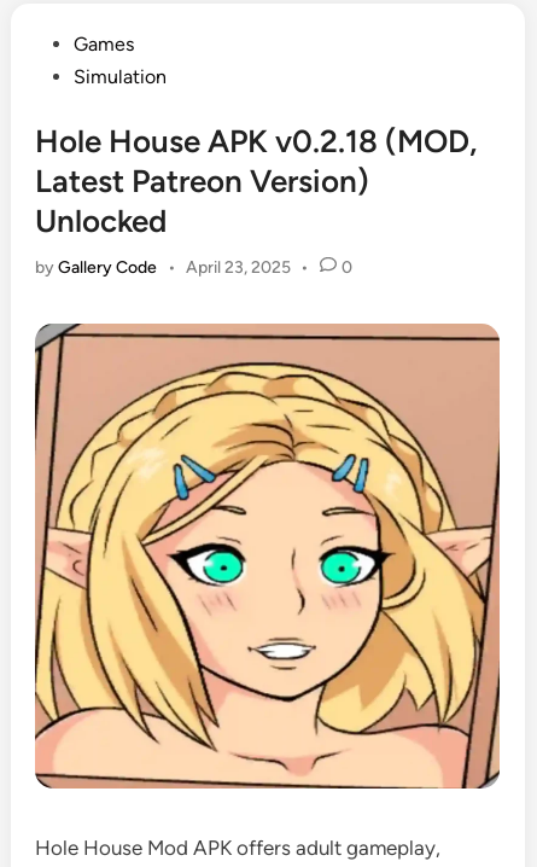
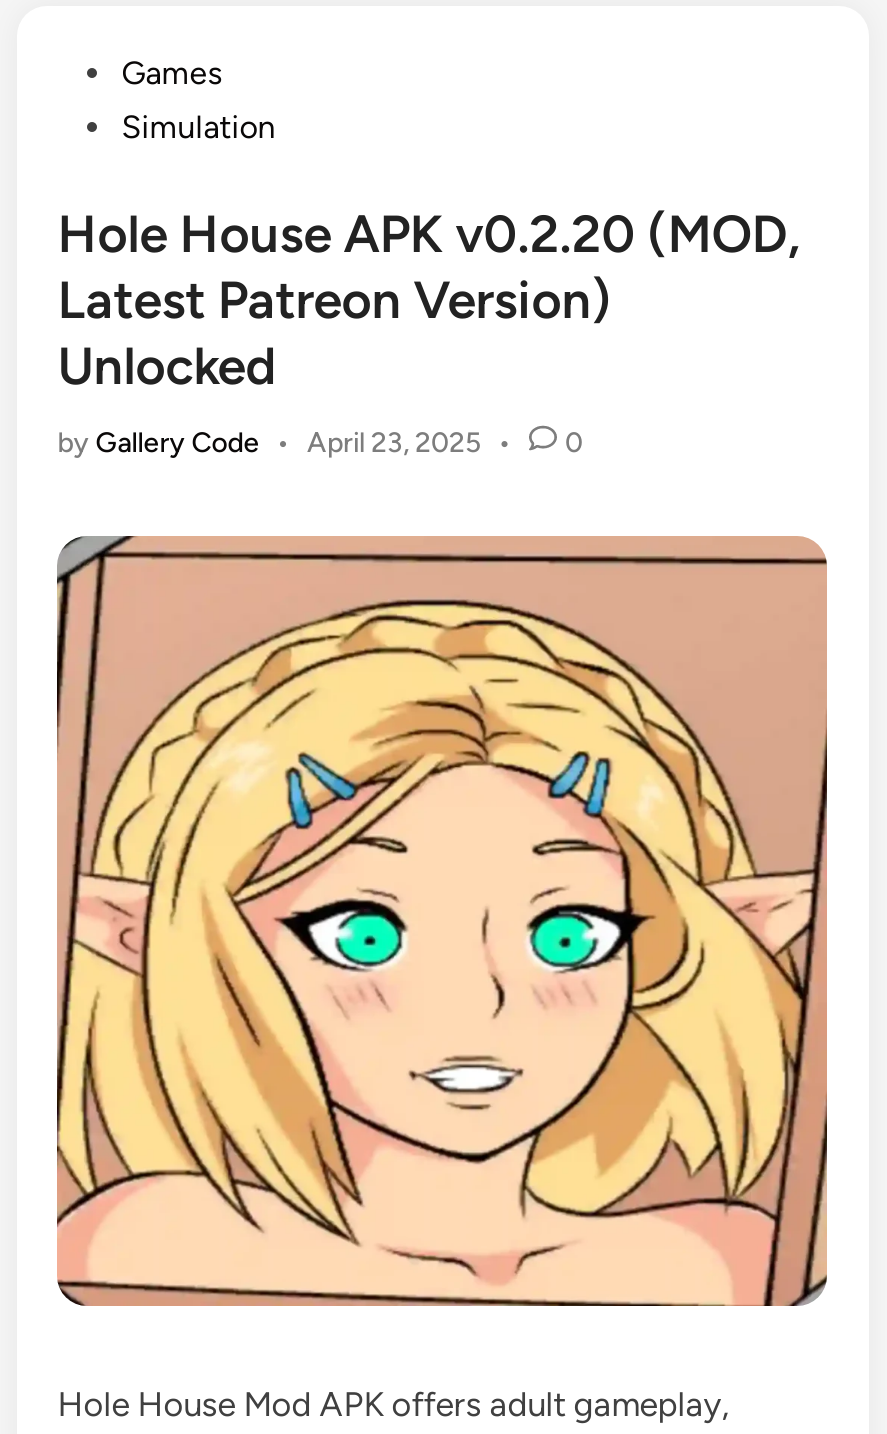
- Hole House APK v0.2.18 (MOD,
+ Hole House APK v0.2.20 (MOD,
